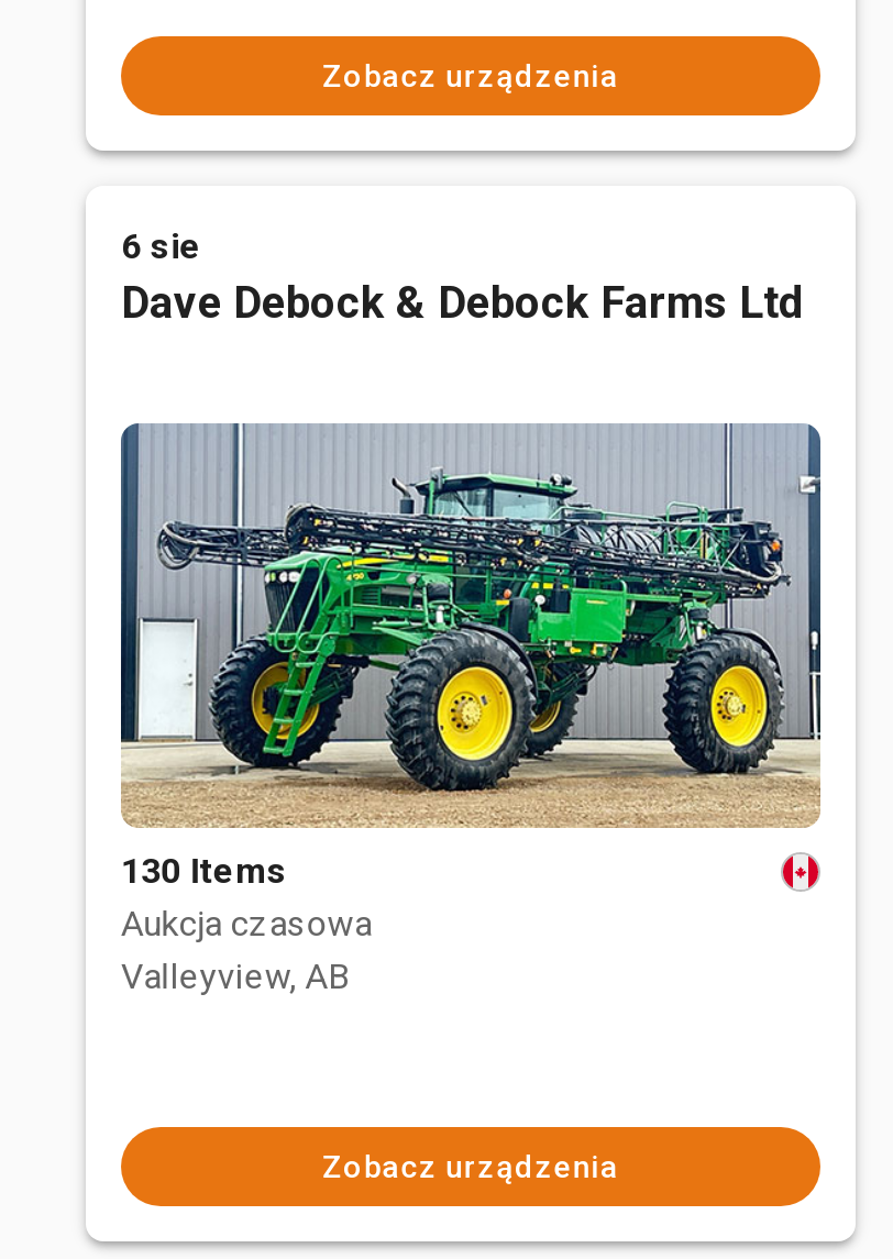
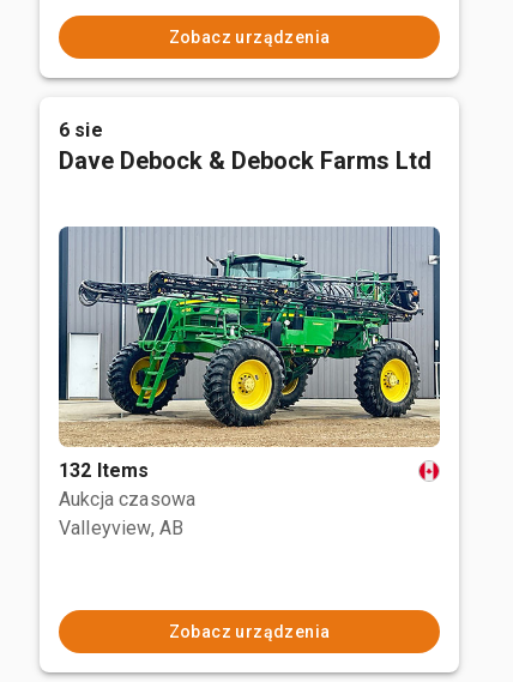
- 130 Items
+ 132 Items
